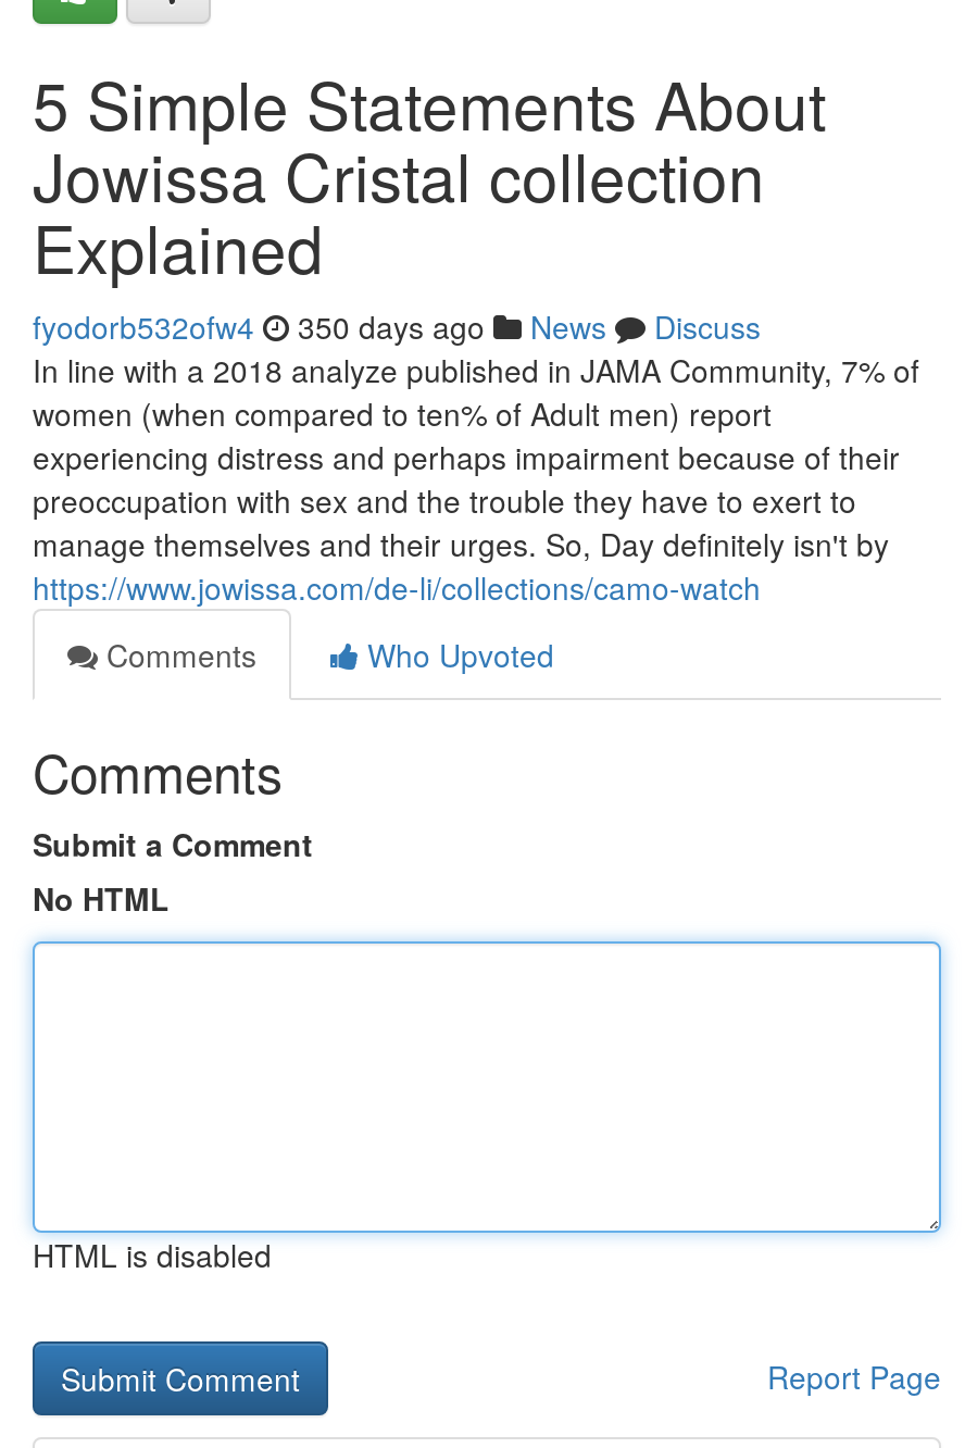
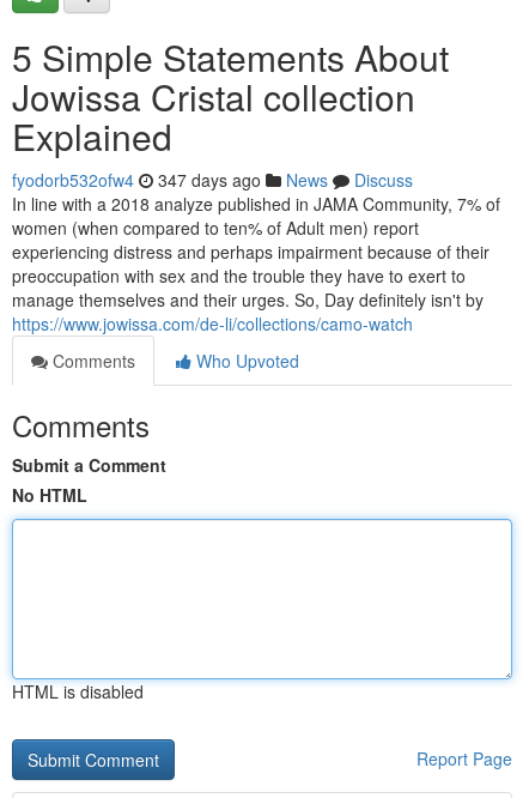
- fyodorb532ofw4 350 days ago News Discuss
+ fyodorb532ofw4 347 days ago News Discuss
